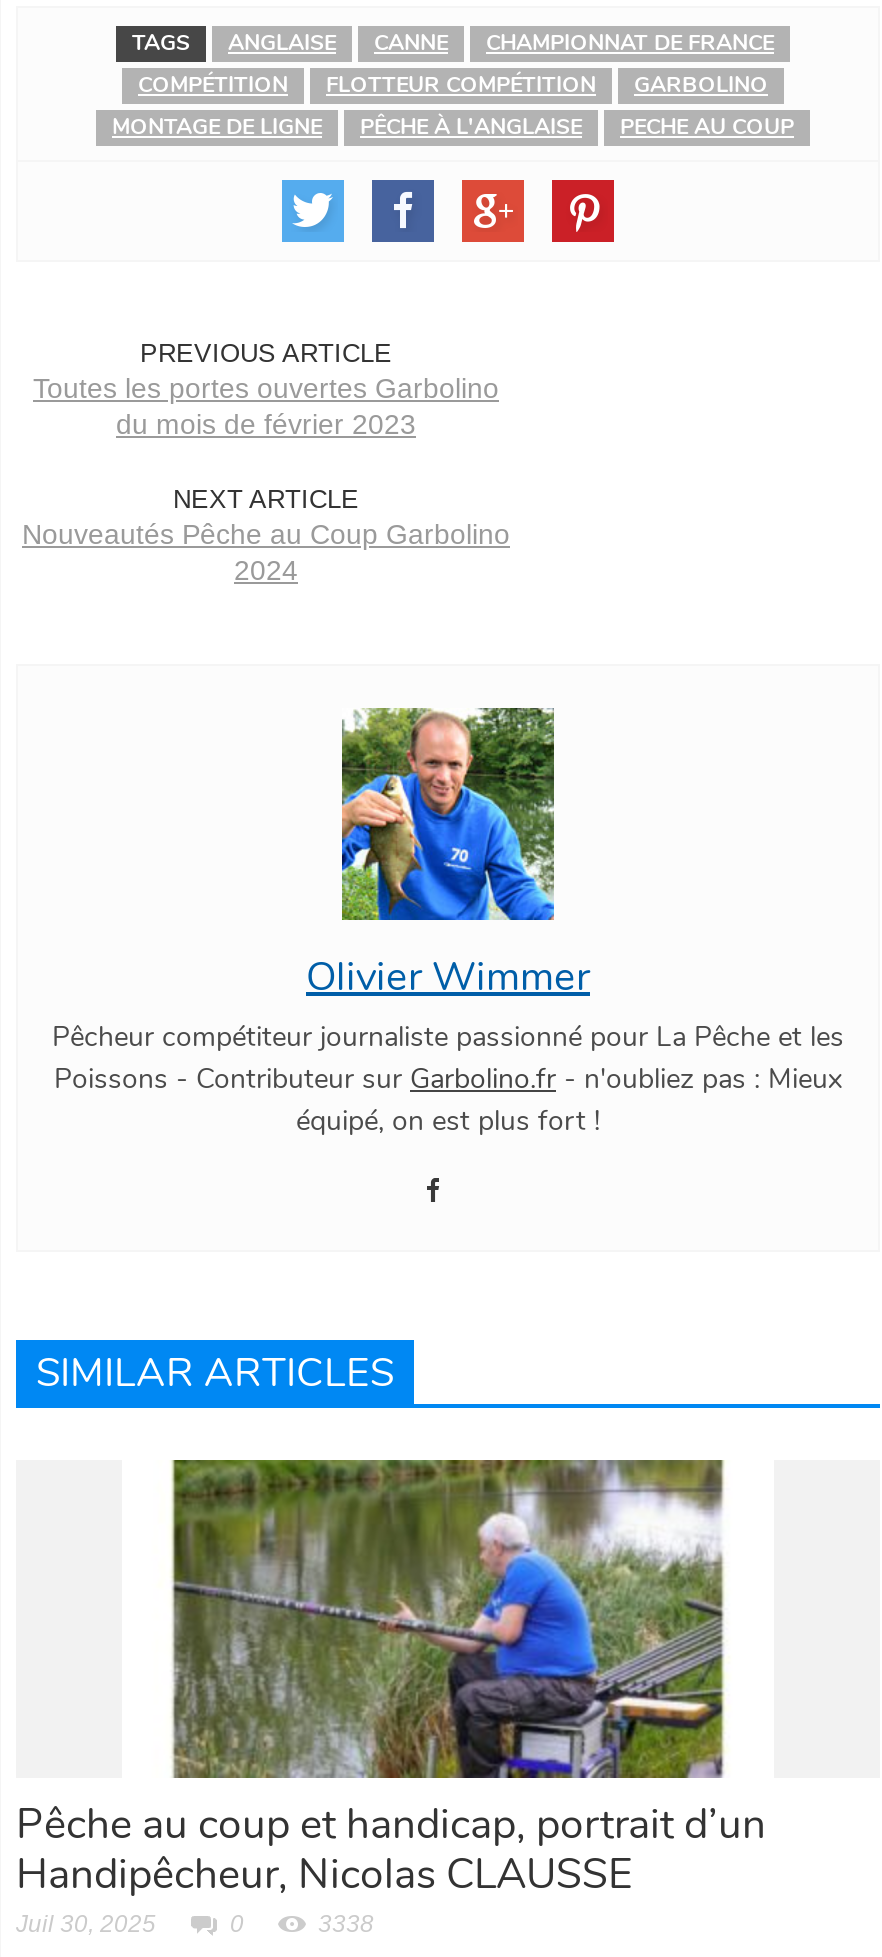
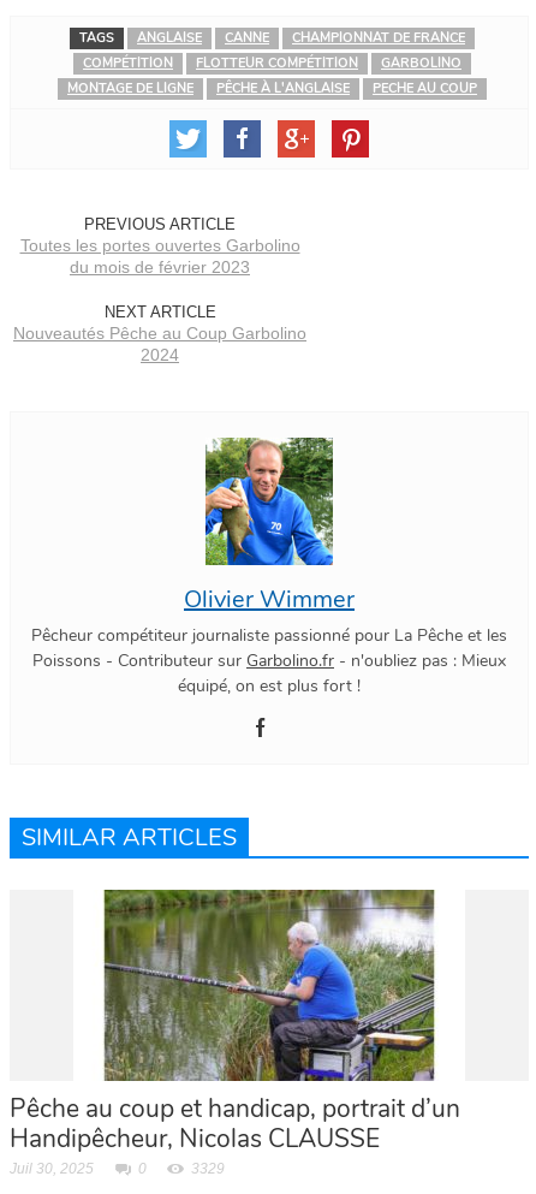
- 3338
+ 3329
